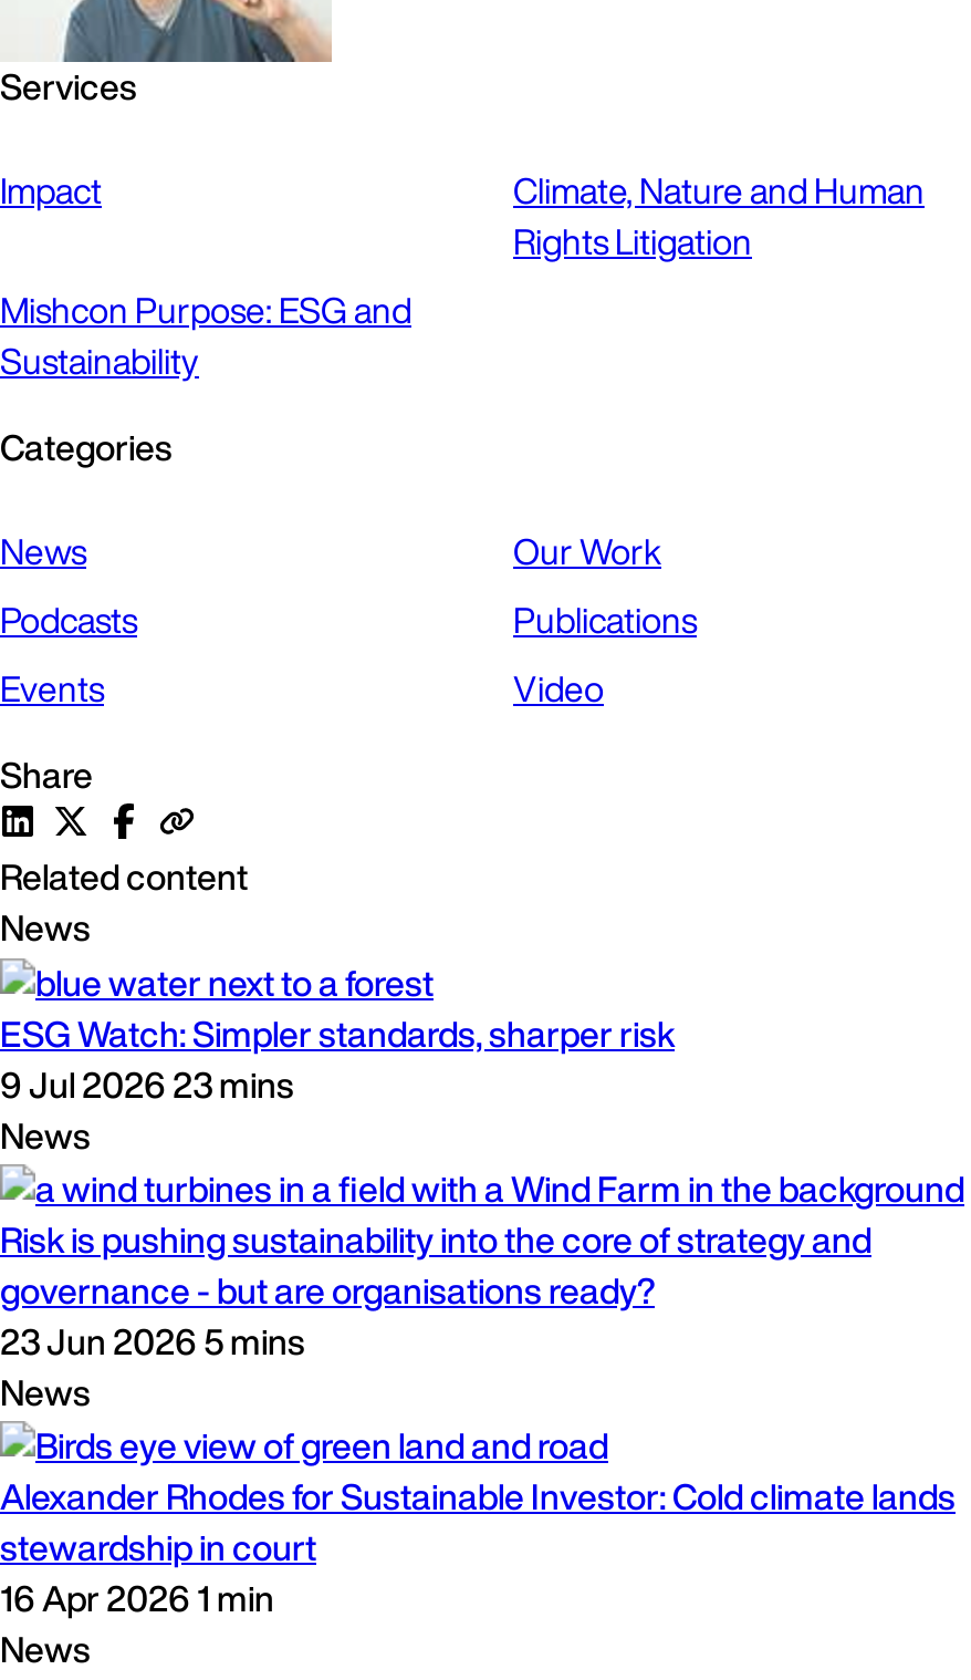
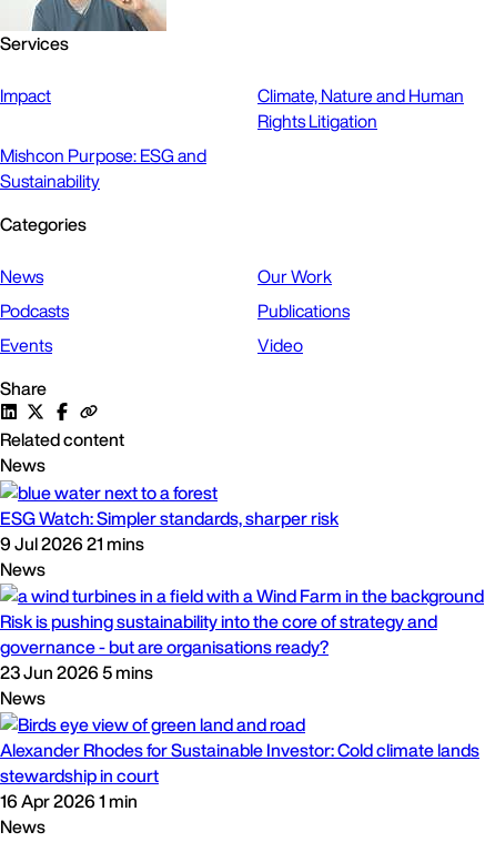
- 9 Jul 2026 23 mins
+ 9 Jul 2026 21 mins
